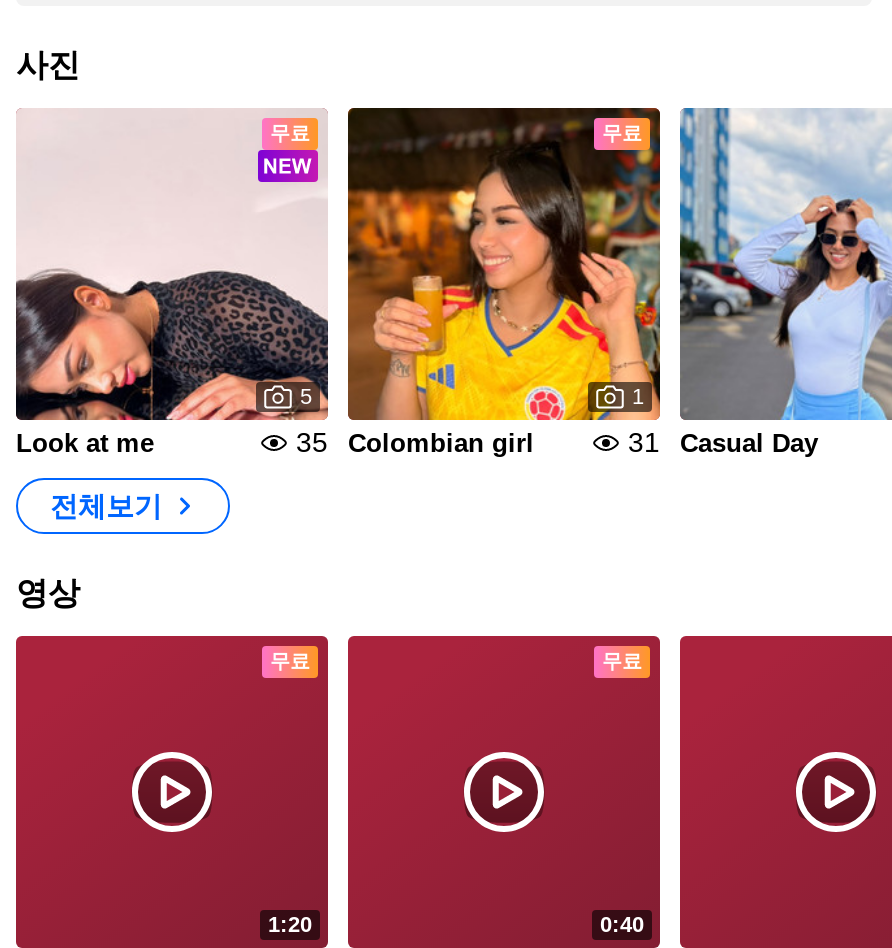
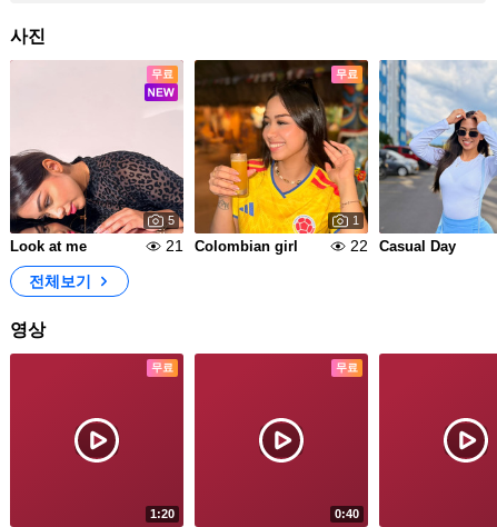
- 35 Colombian girl
+ 21 Colombian girl

- 31 Casual Day
+ 22 Casual Day
